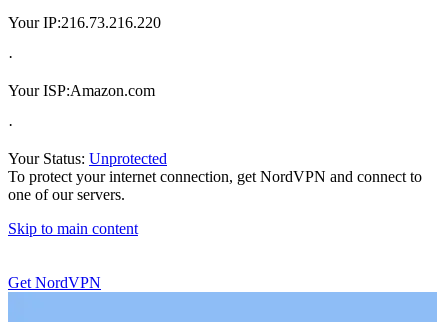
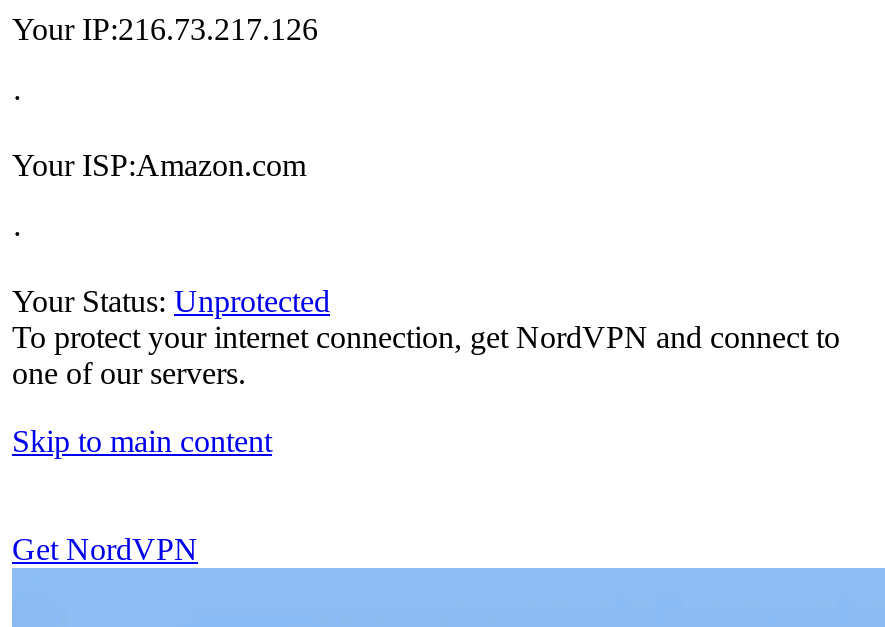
- Your IP:216.73.216.220
+ Your IP:216.73.217.126
